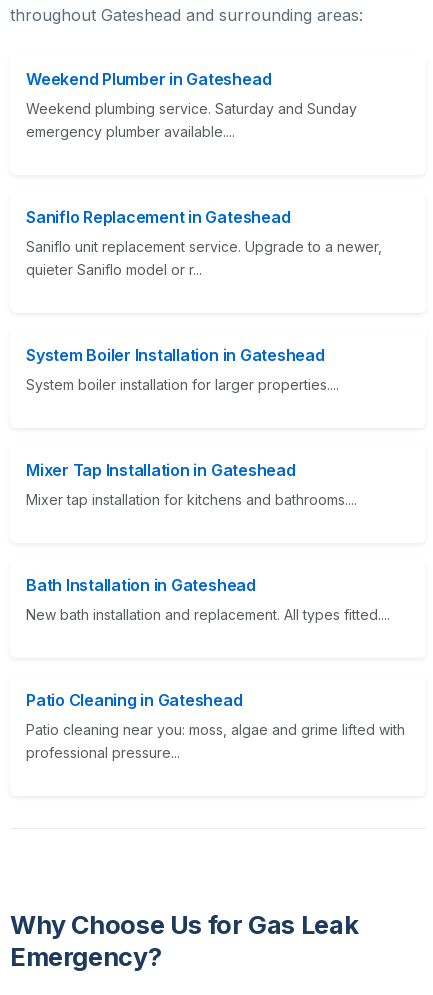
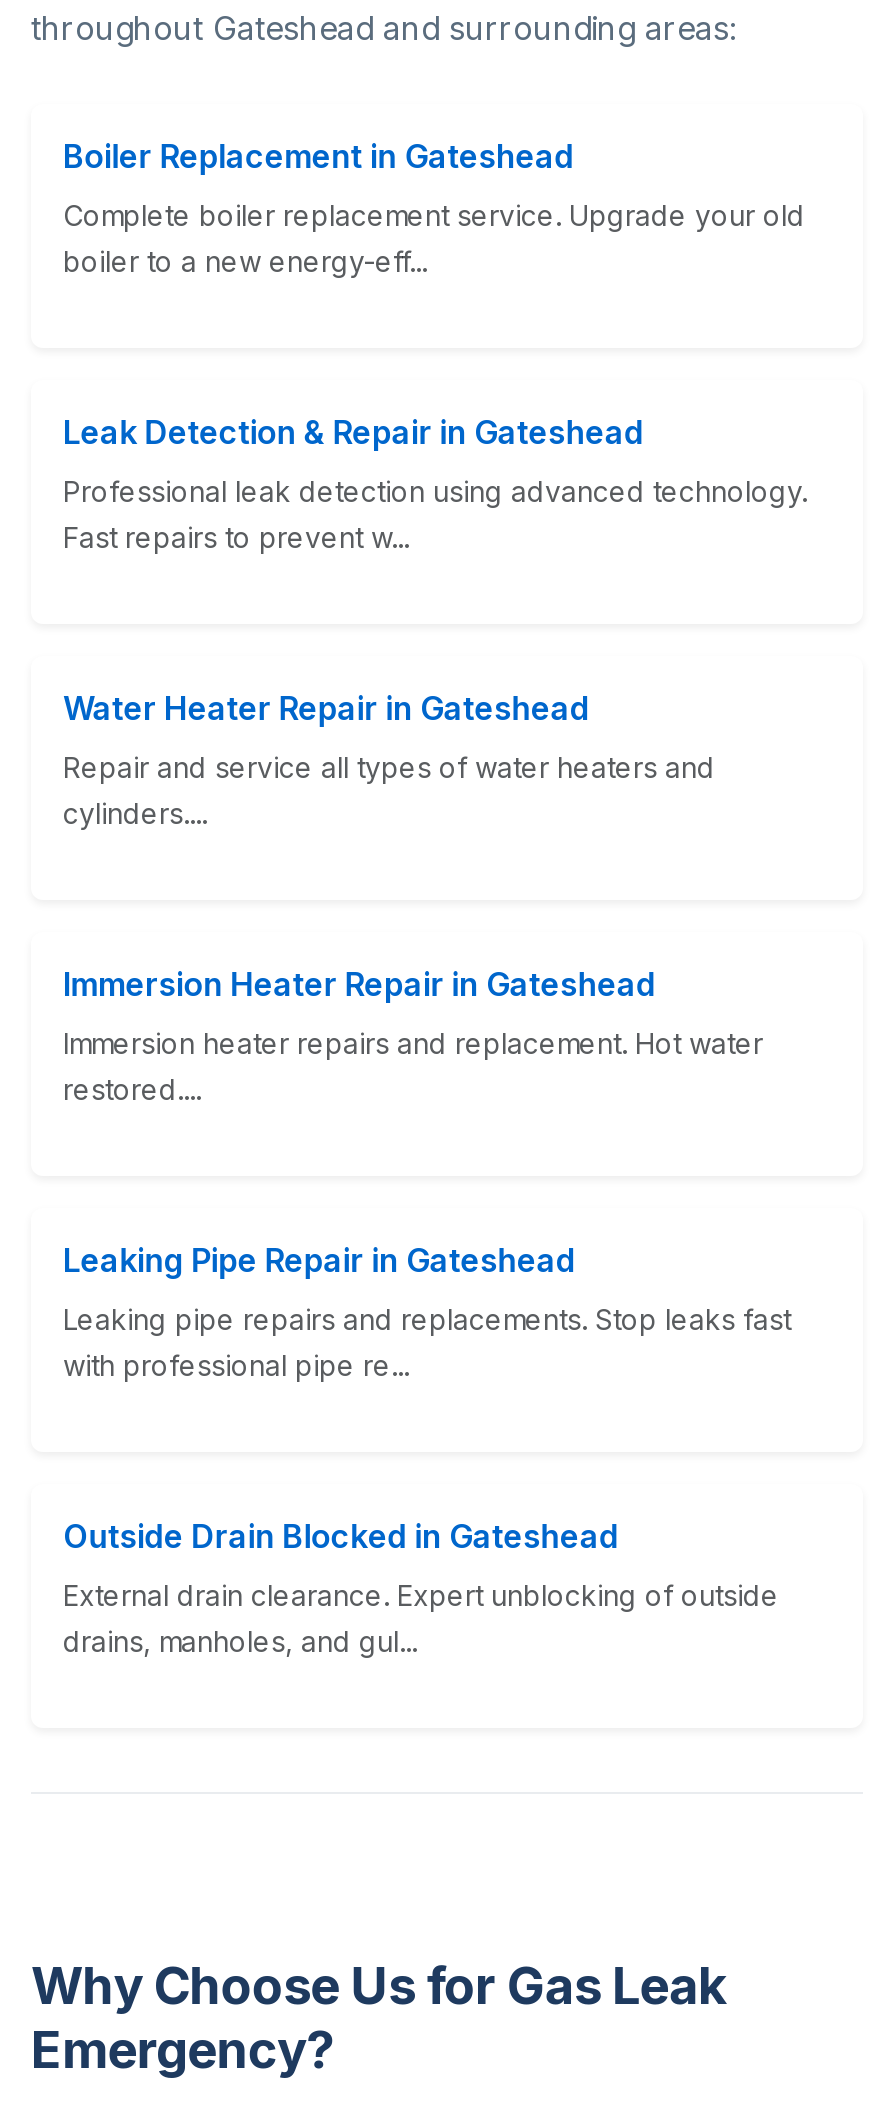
- Weekend Plumber in Gateshead
+ Boiler Replacement in Gateshead

- Weekend plumbing service. Saturday and Sunday
- emergency plumber available....
+ Complete boiler replacement service. Upgrade your old
+ boiler to a new energy-eff...

- Saniflo Replacement in Gateshead
+ Leak Detection & Repair in Gateshead

- Saniflo unit replacement service. Upgrade to a newer,
- quieter Saniflo model or r...
+ Professional leak detection using advanced technology.
+ Fast repairs to prevent w...

- System Boiler Installation in Gateshead
+ Water Heater Repair in Gateshead

- System boiler installation for larger properties....
+ Repair and service all types of water heaters and
+ cylinders....

- Mixer Tap Installation in Gateshead
+ Immersion Heater Repair in Gateshead

- Mixer tap installation for kitchens and bathrooms....
+ Immersion heater repairs and replacement. Hot water
+ restored....

- Bath Installation in Gateshead
+ Leaking Pipe Repair in Gateshead

- New bath installation and replacement. All types fitted....
+ Leaking pipe repairs and replacements. Stop leaks fast
+ with professional pipe re...

- Patio Cleaning in Gateshead
+ Outside Drain Blocked in Gateshead

- Patio cleaning near you: moss, algae and grime lifted with
- professional pressure...
+ External drain clearance. Expert unblocking of outside
+ drains, manholes, and gul...
